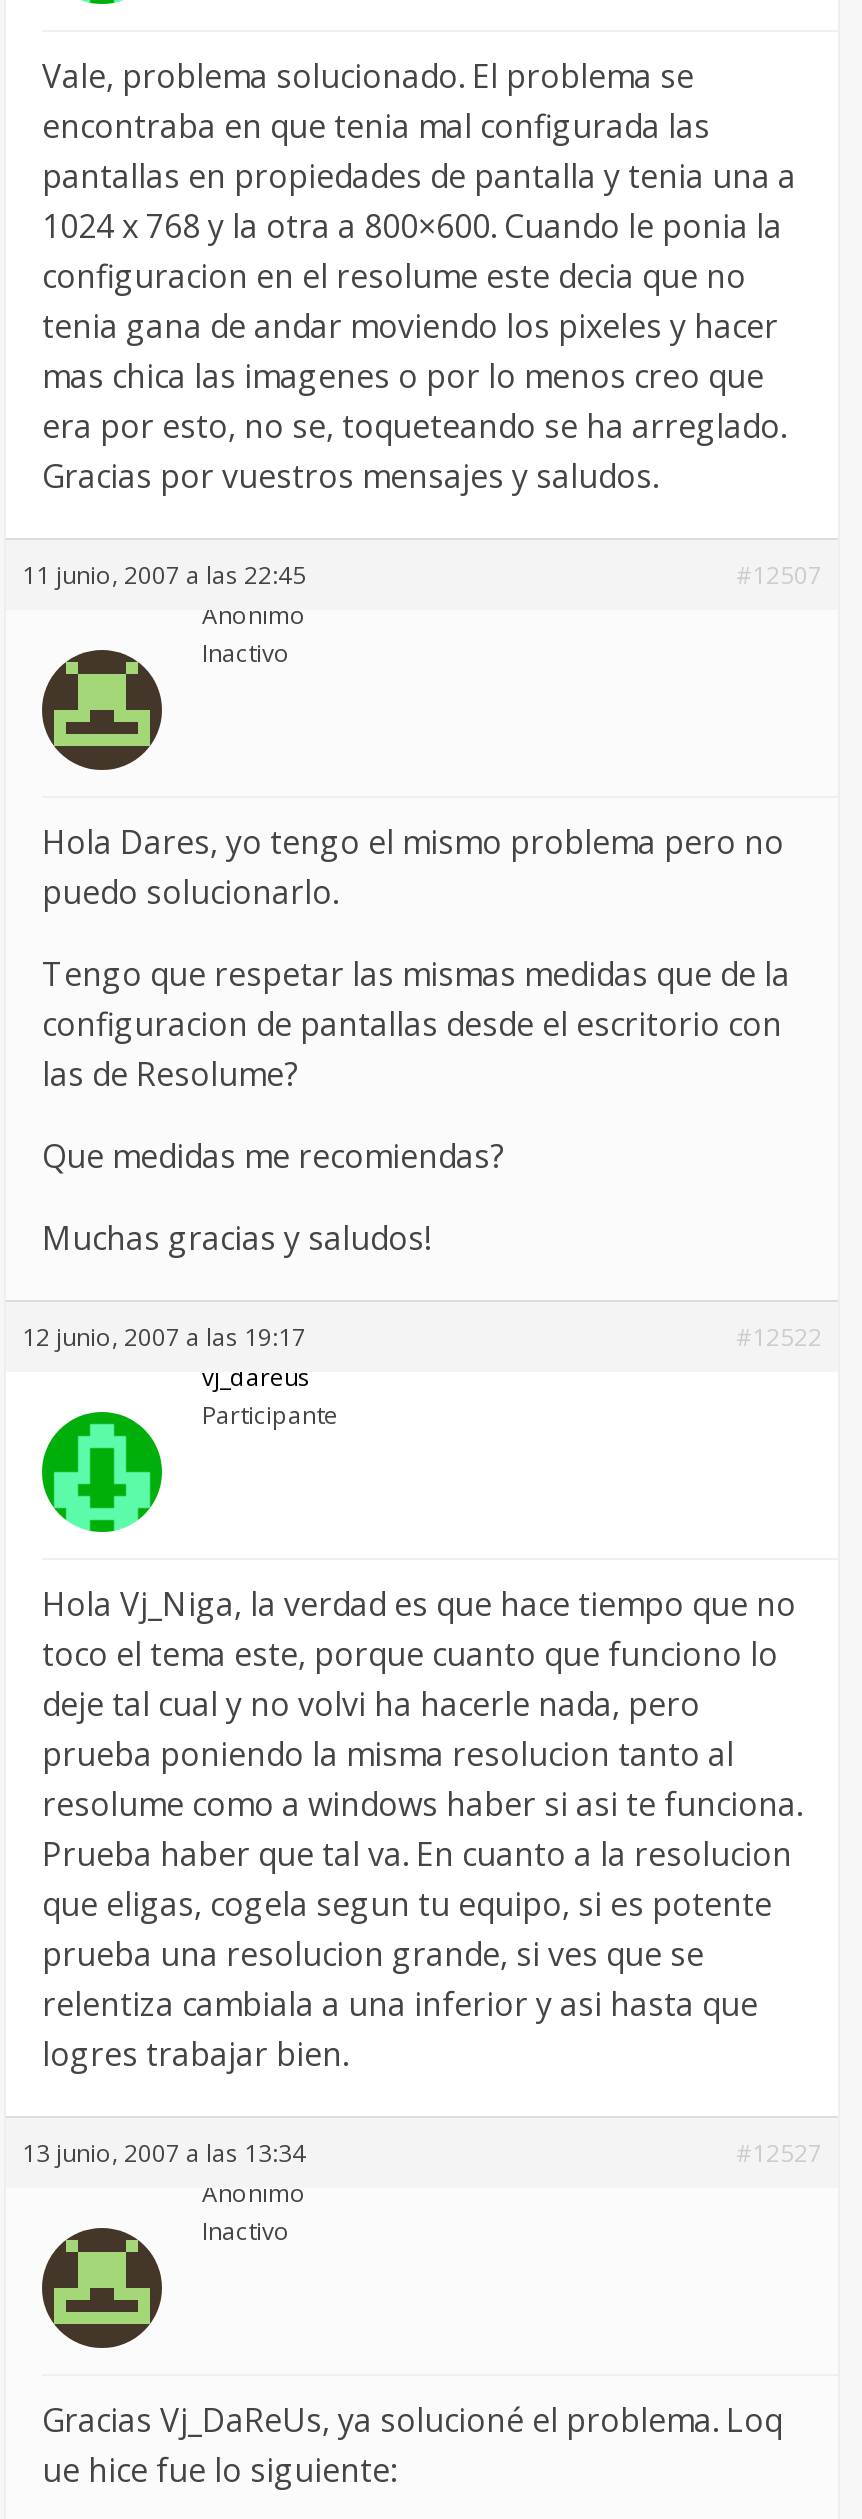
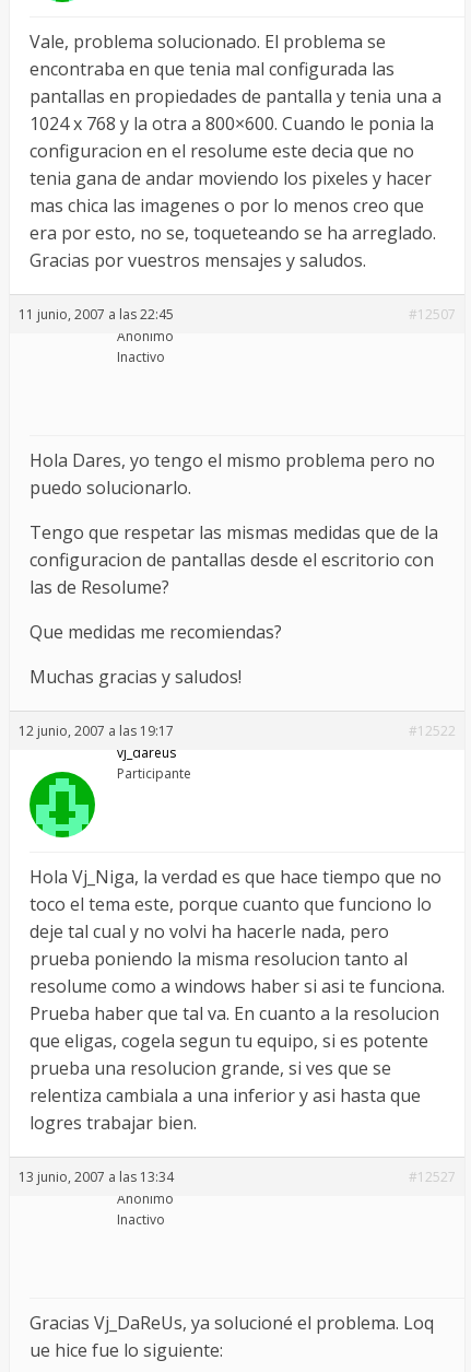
- [image]

- [image]
